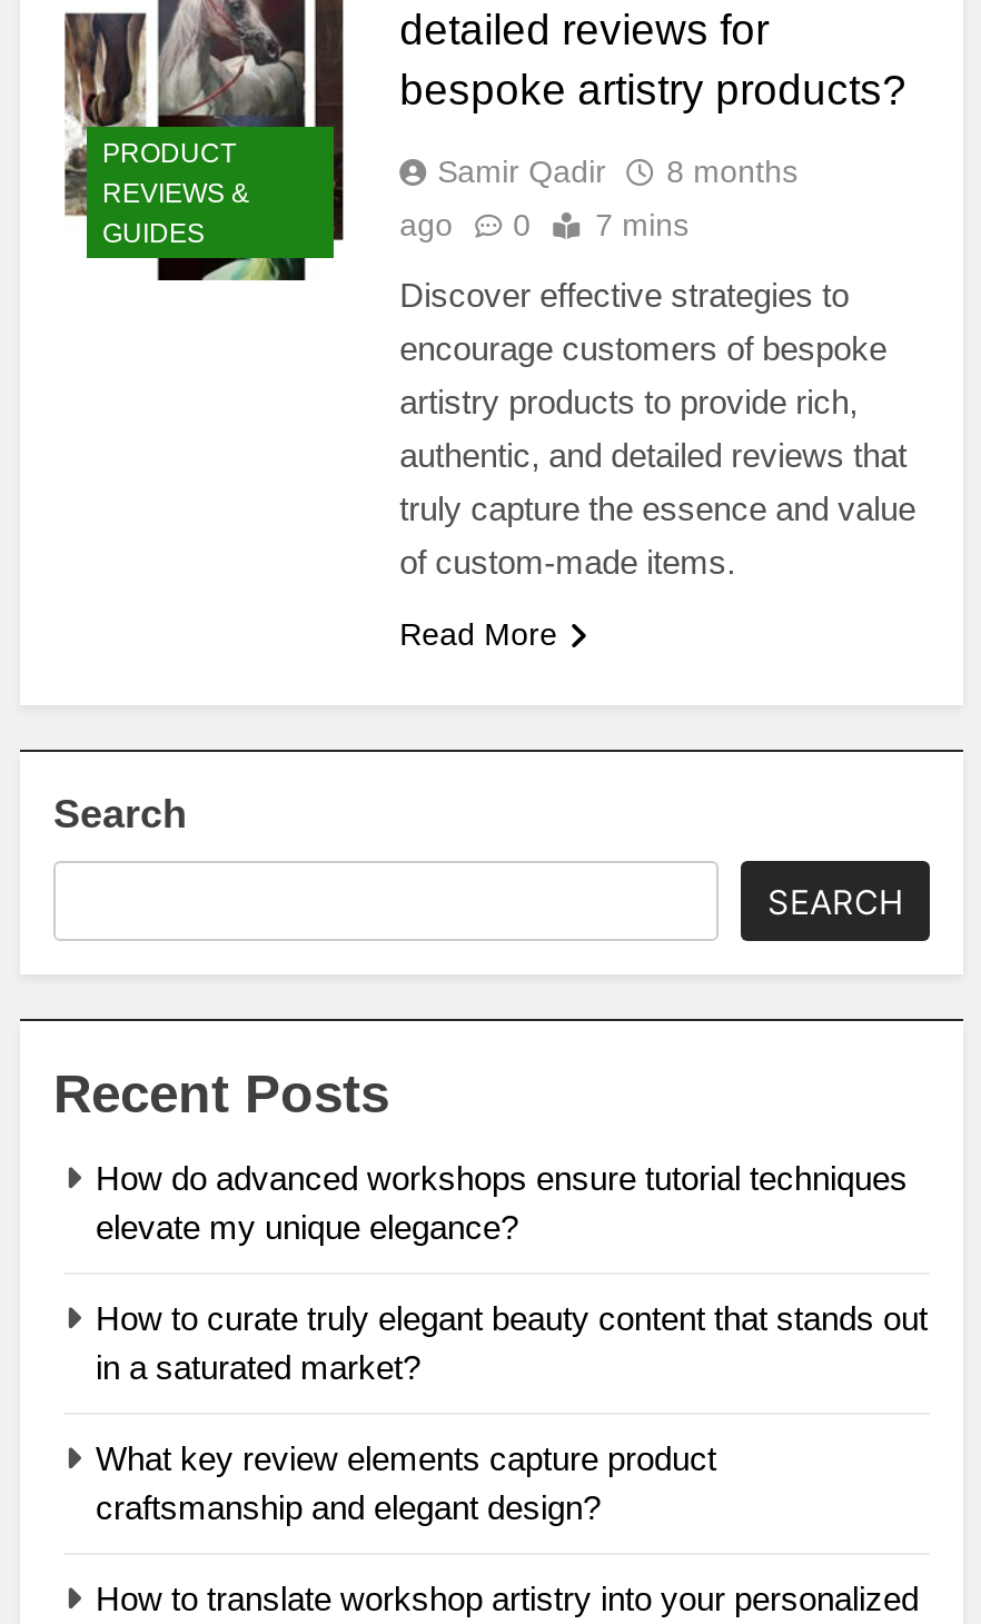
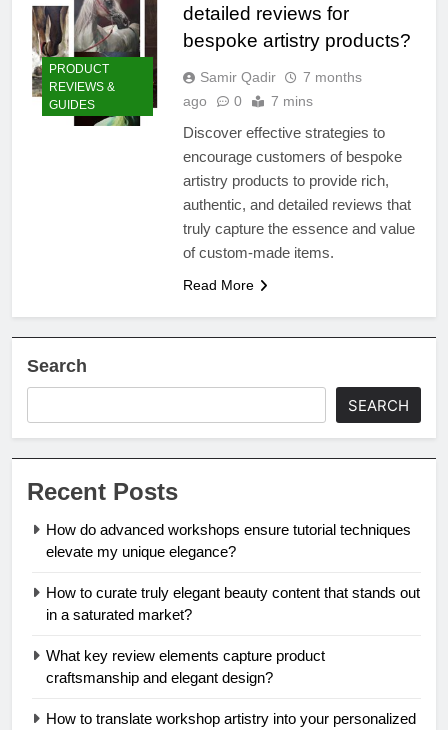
- Samir Qadir 8 months
+ Samir Qadir 7 months
